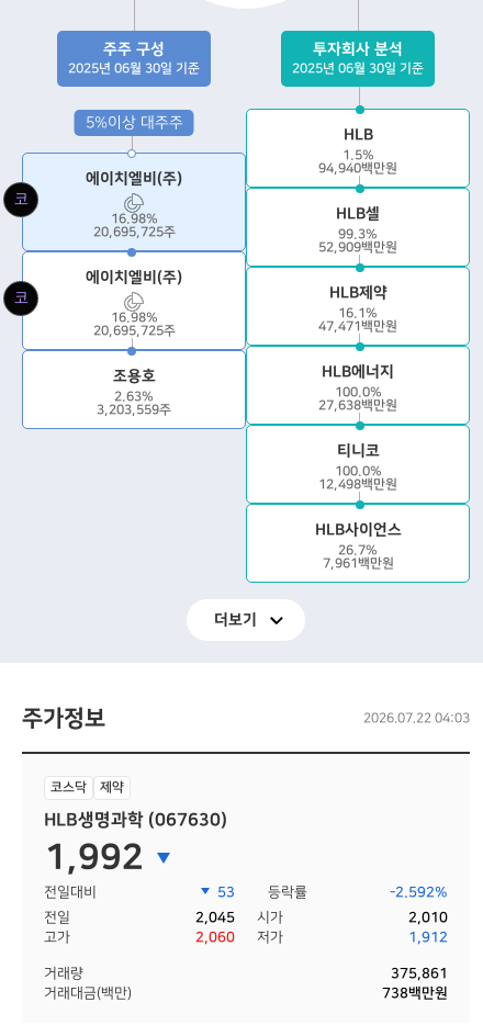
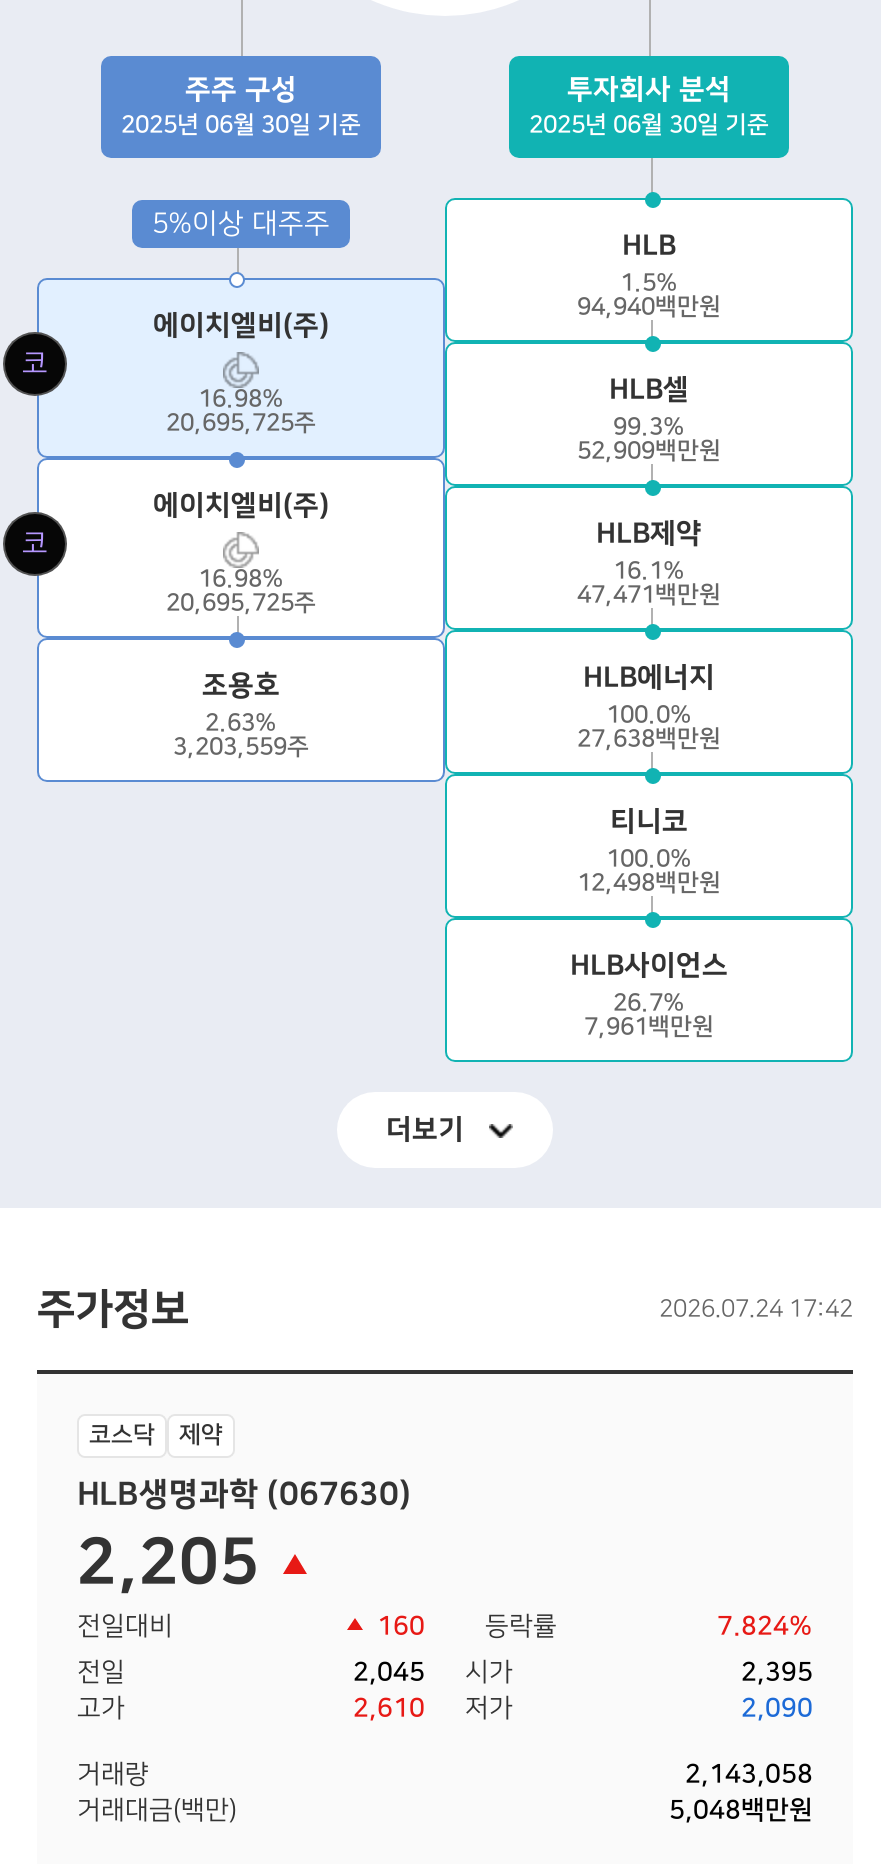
- 2026.07.22 04:03
+ 2026.07.24 17:42

- 1,992
+ 2,205

- 53
+ 160

- -2.592%
+ 7.824%

- 2,010
+ 2,395

- 2,060 저가
+ 2,610 저가

- 1,912
+ 2,090

- 375,861
+ 2,143,058

- 738백만원
+ 5,048백만원
